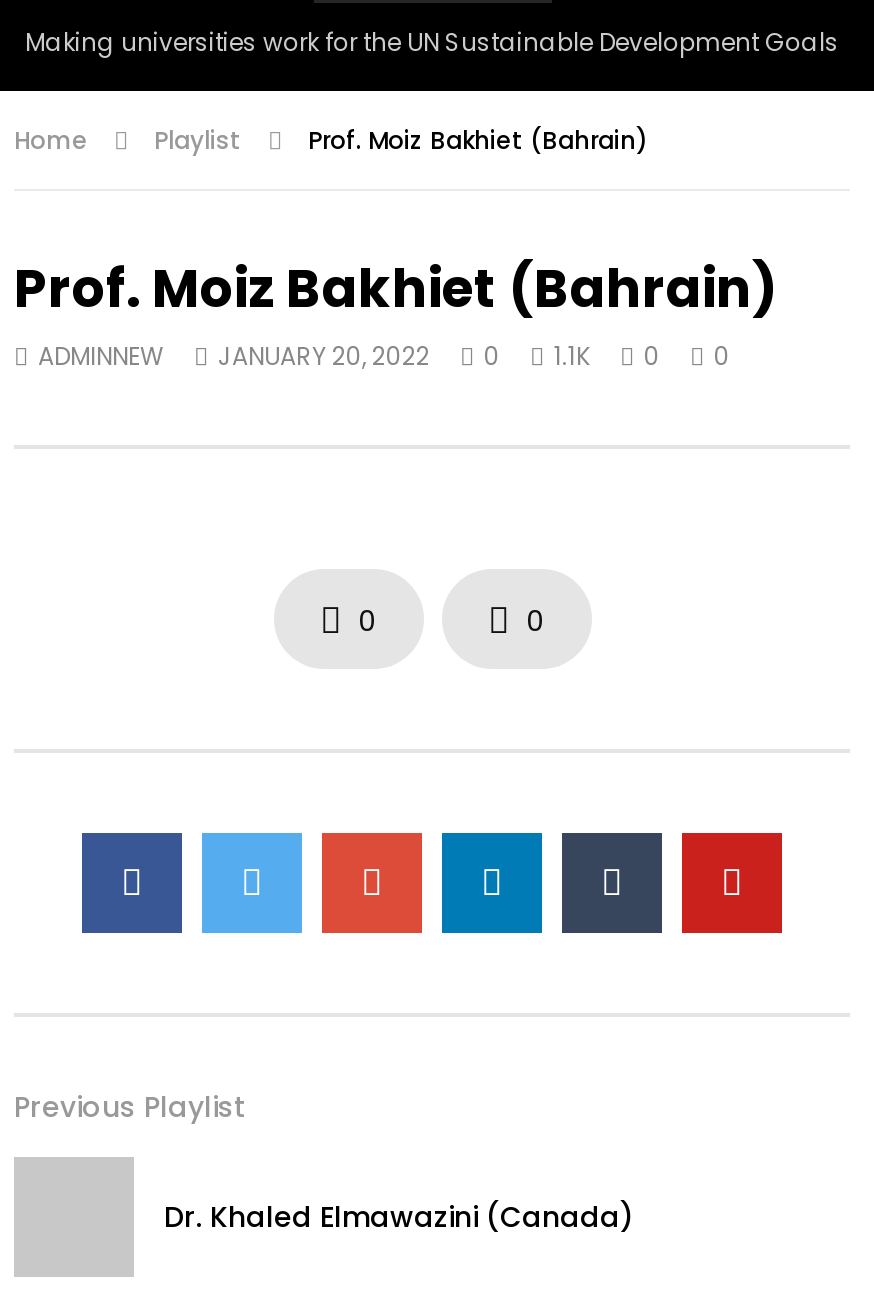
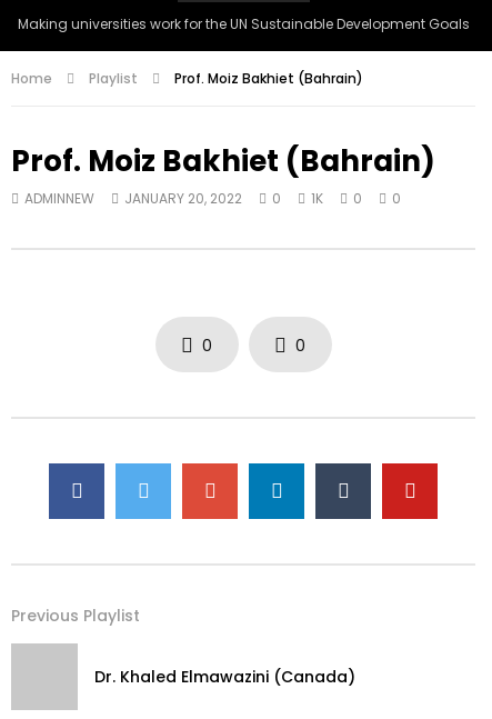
- ADMINNEW JANUARY 20, 2022 0 1.1K 0 0
+ ADMINNEW JANUARY 20, 2022 0 1K 0 0
